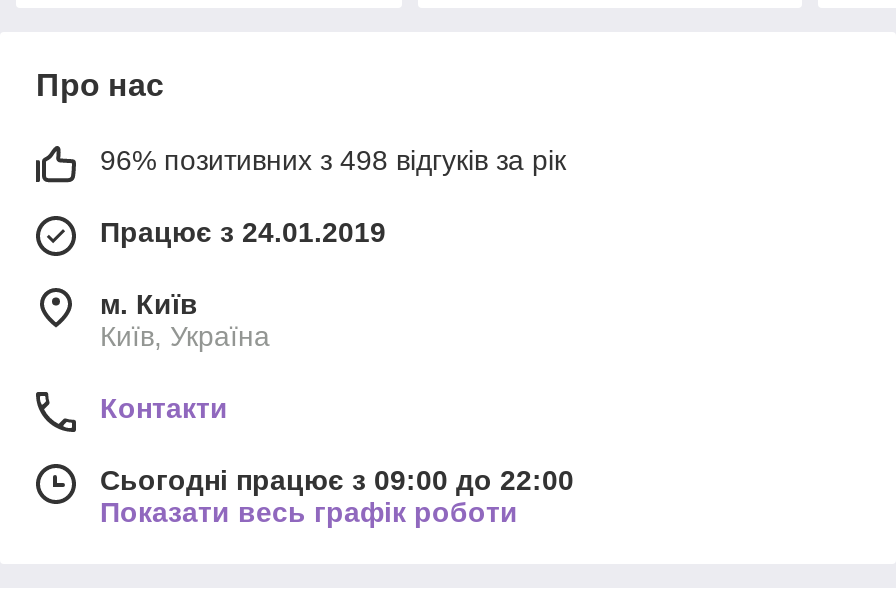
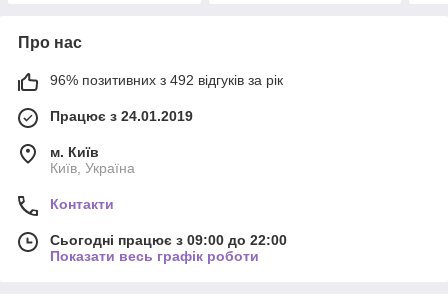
- 96% позитивних з 498 відгуків за рік
+ 96% позитивних з 492 відгуків за рік
